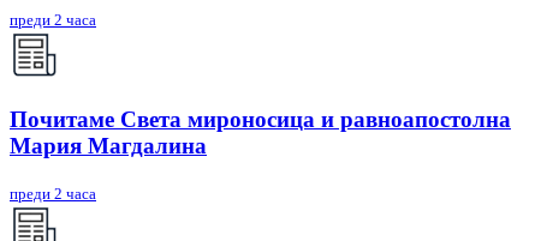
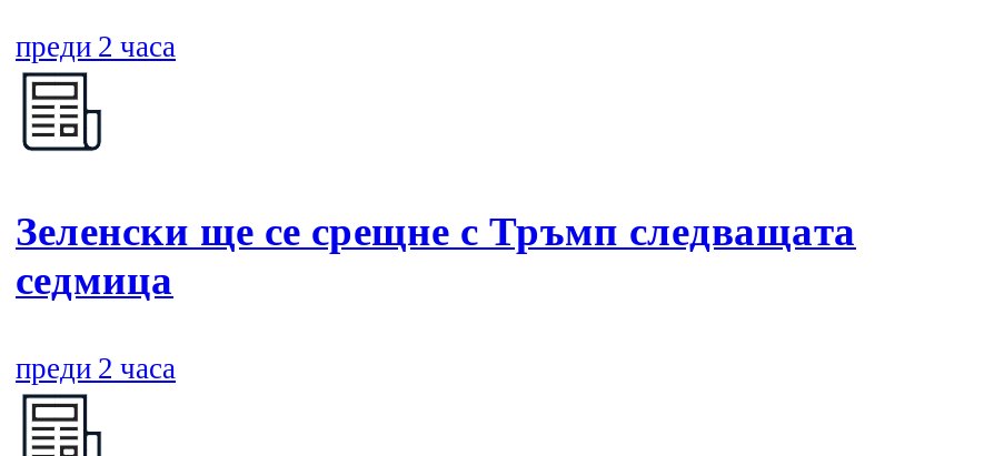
- Почитаме Света мироносица и равноапостолна
- Мария Магдалина
+ Зеленски ще се срещне с Тръмп следващата
+ седмица
